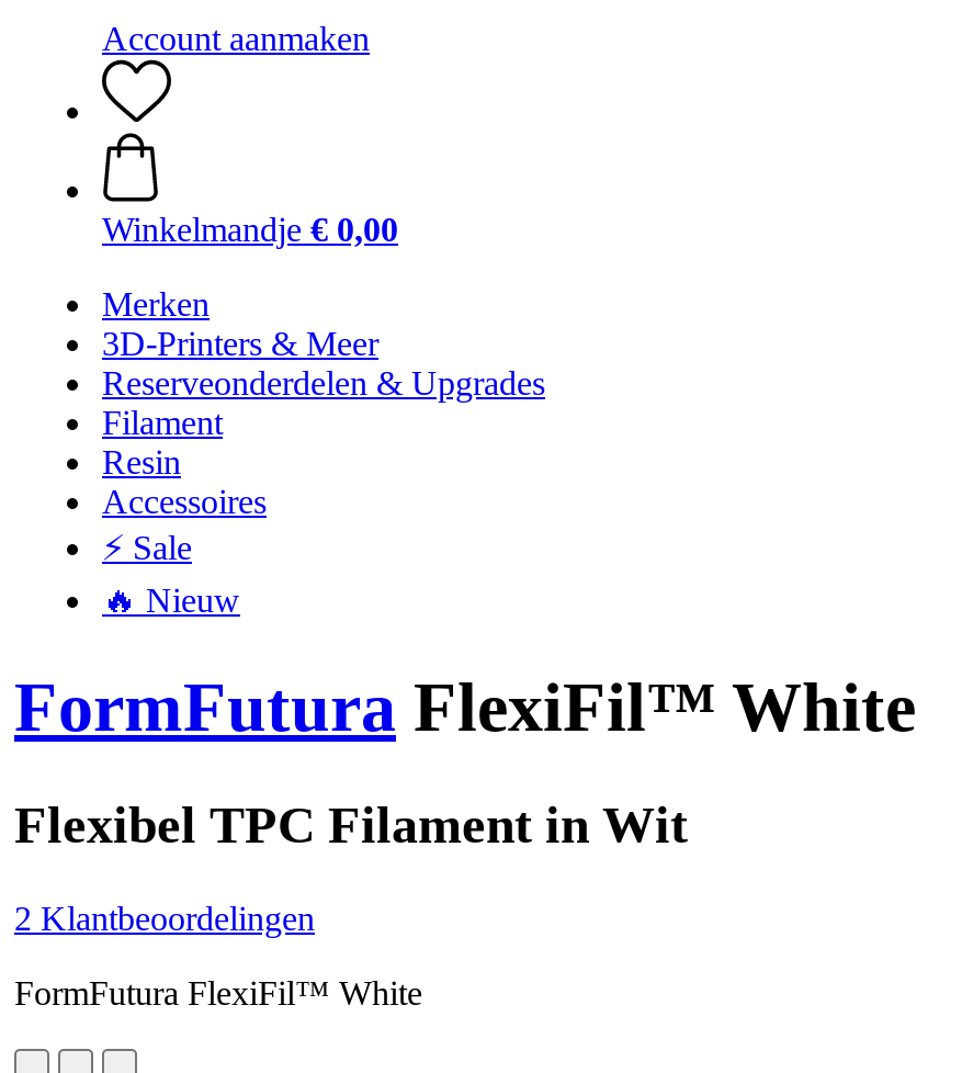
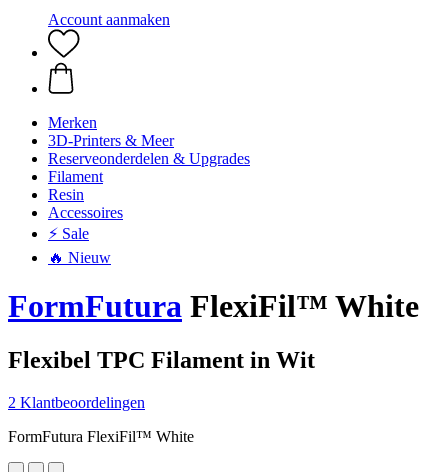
- Winkelmandje € 0,00
